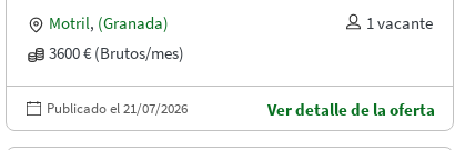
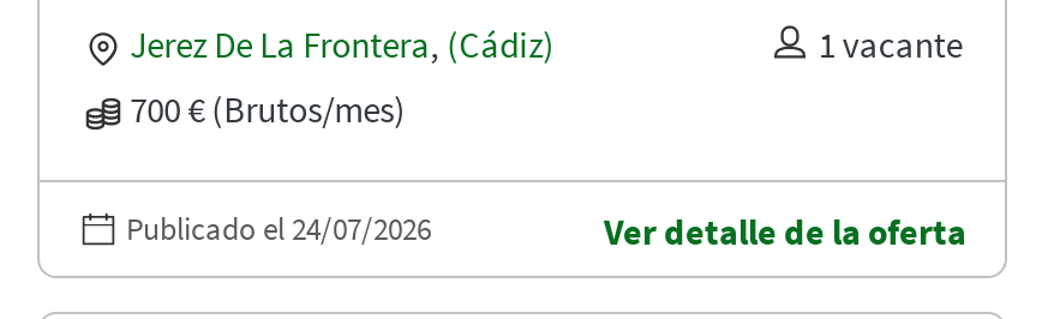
- Motril, (Granada)
+ Jerez De La Frontera, (Cádiz)

- 3600 € (Brutos/mes)
+ 700 € (Brutos/mes)

- Publicado el 21/07/2026
+ Publicado el 24/07/2026
